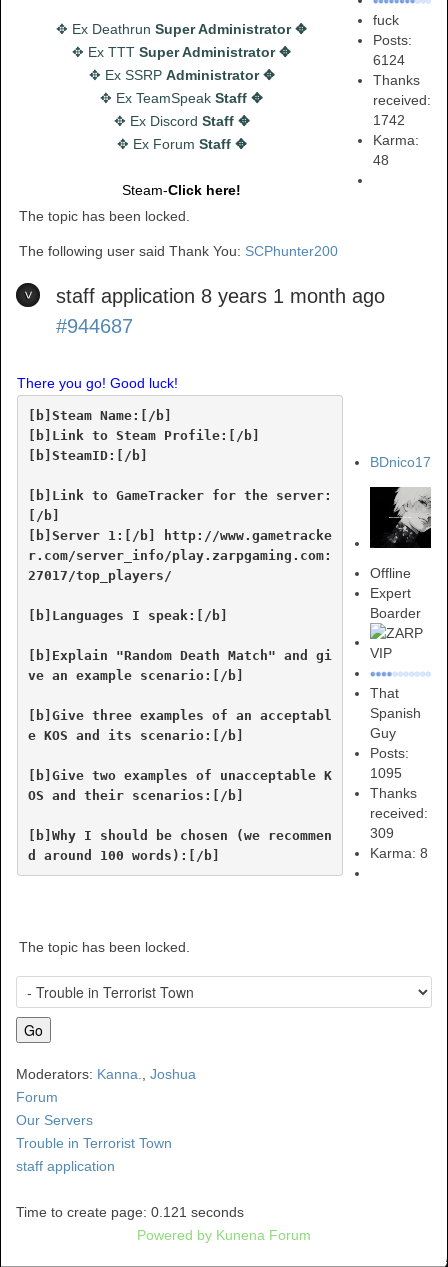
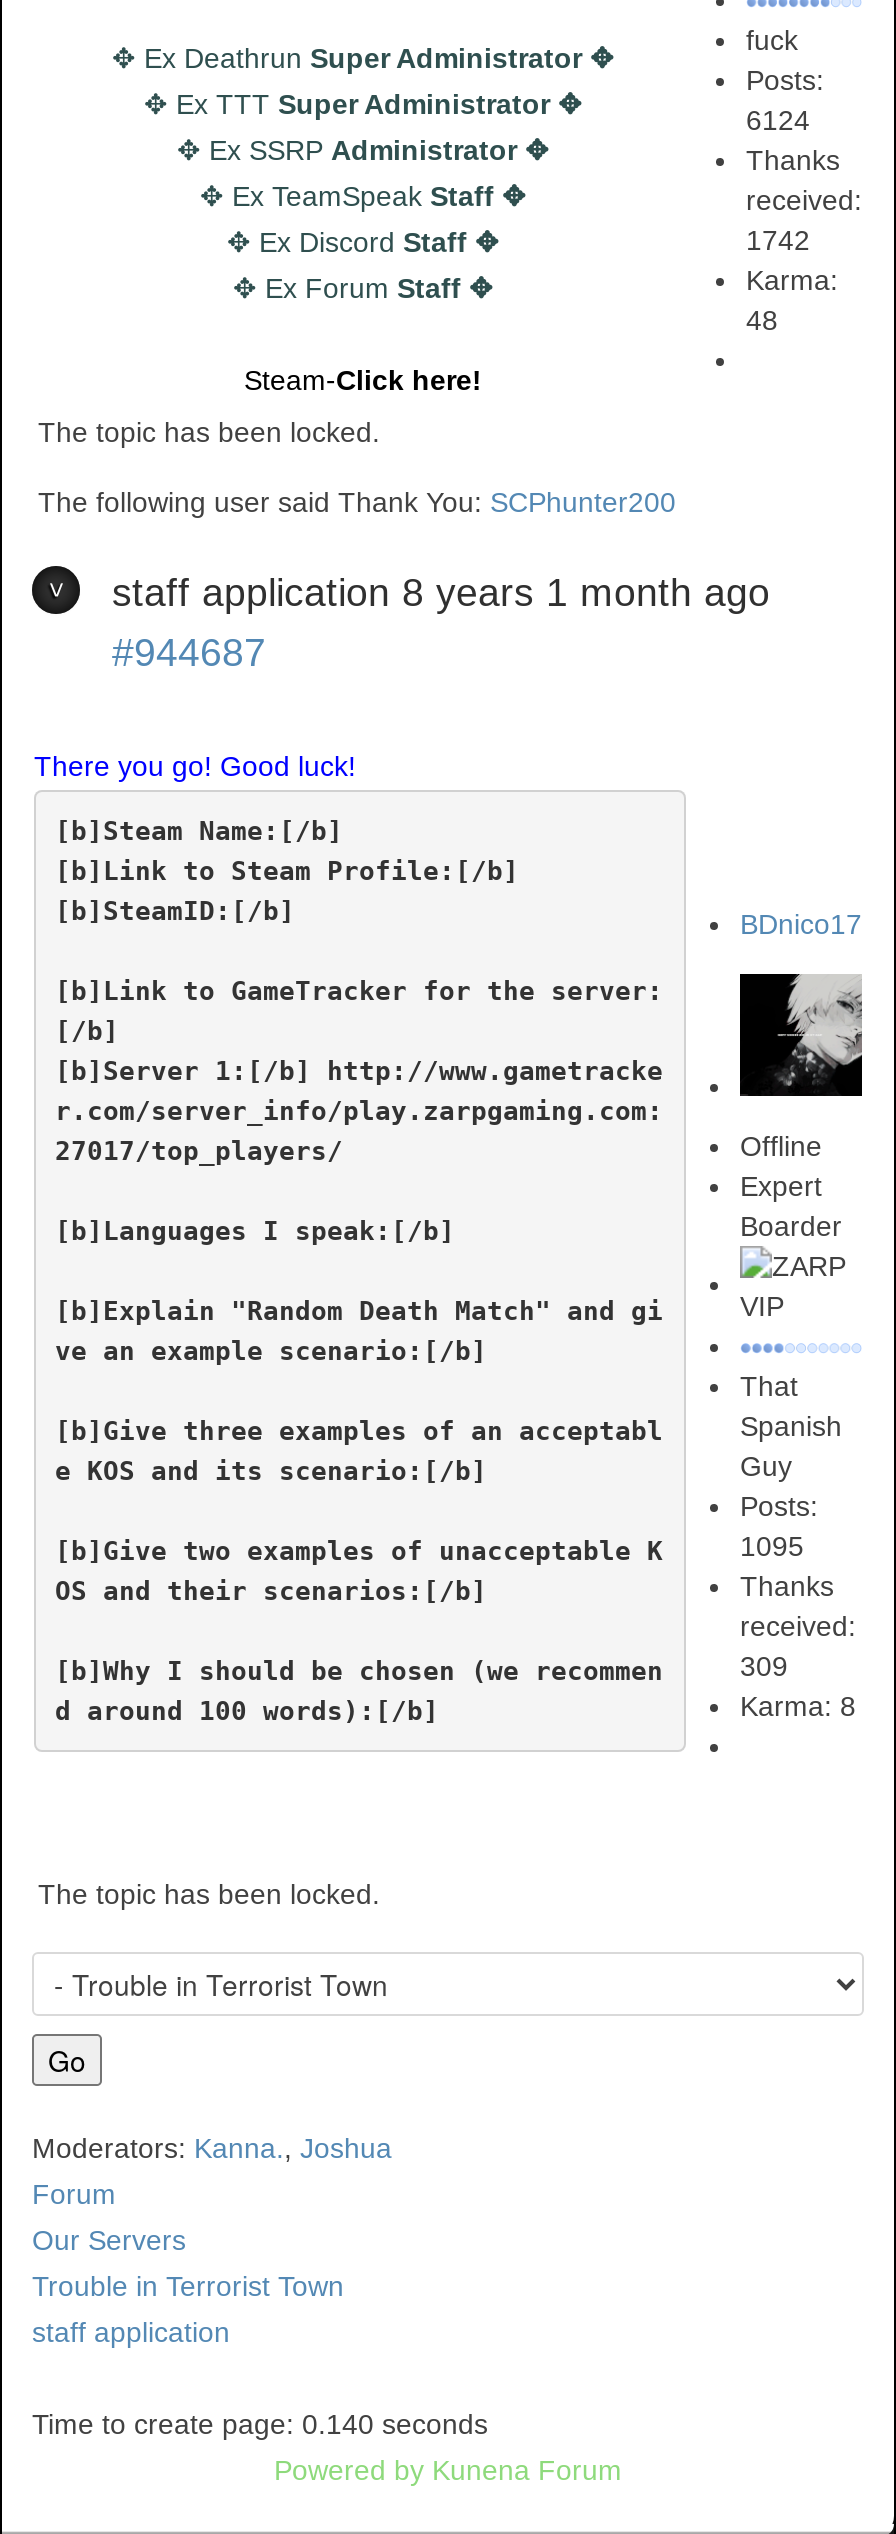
- Time to create page: 0.121 seconds
+ Time to create page: 0.140 seconds
